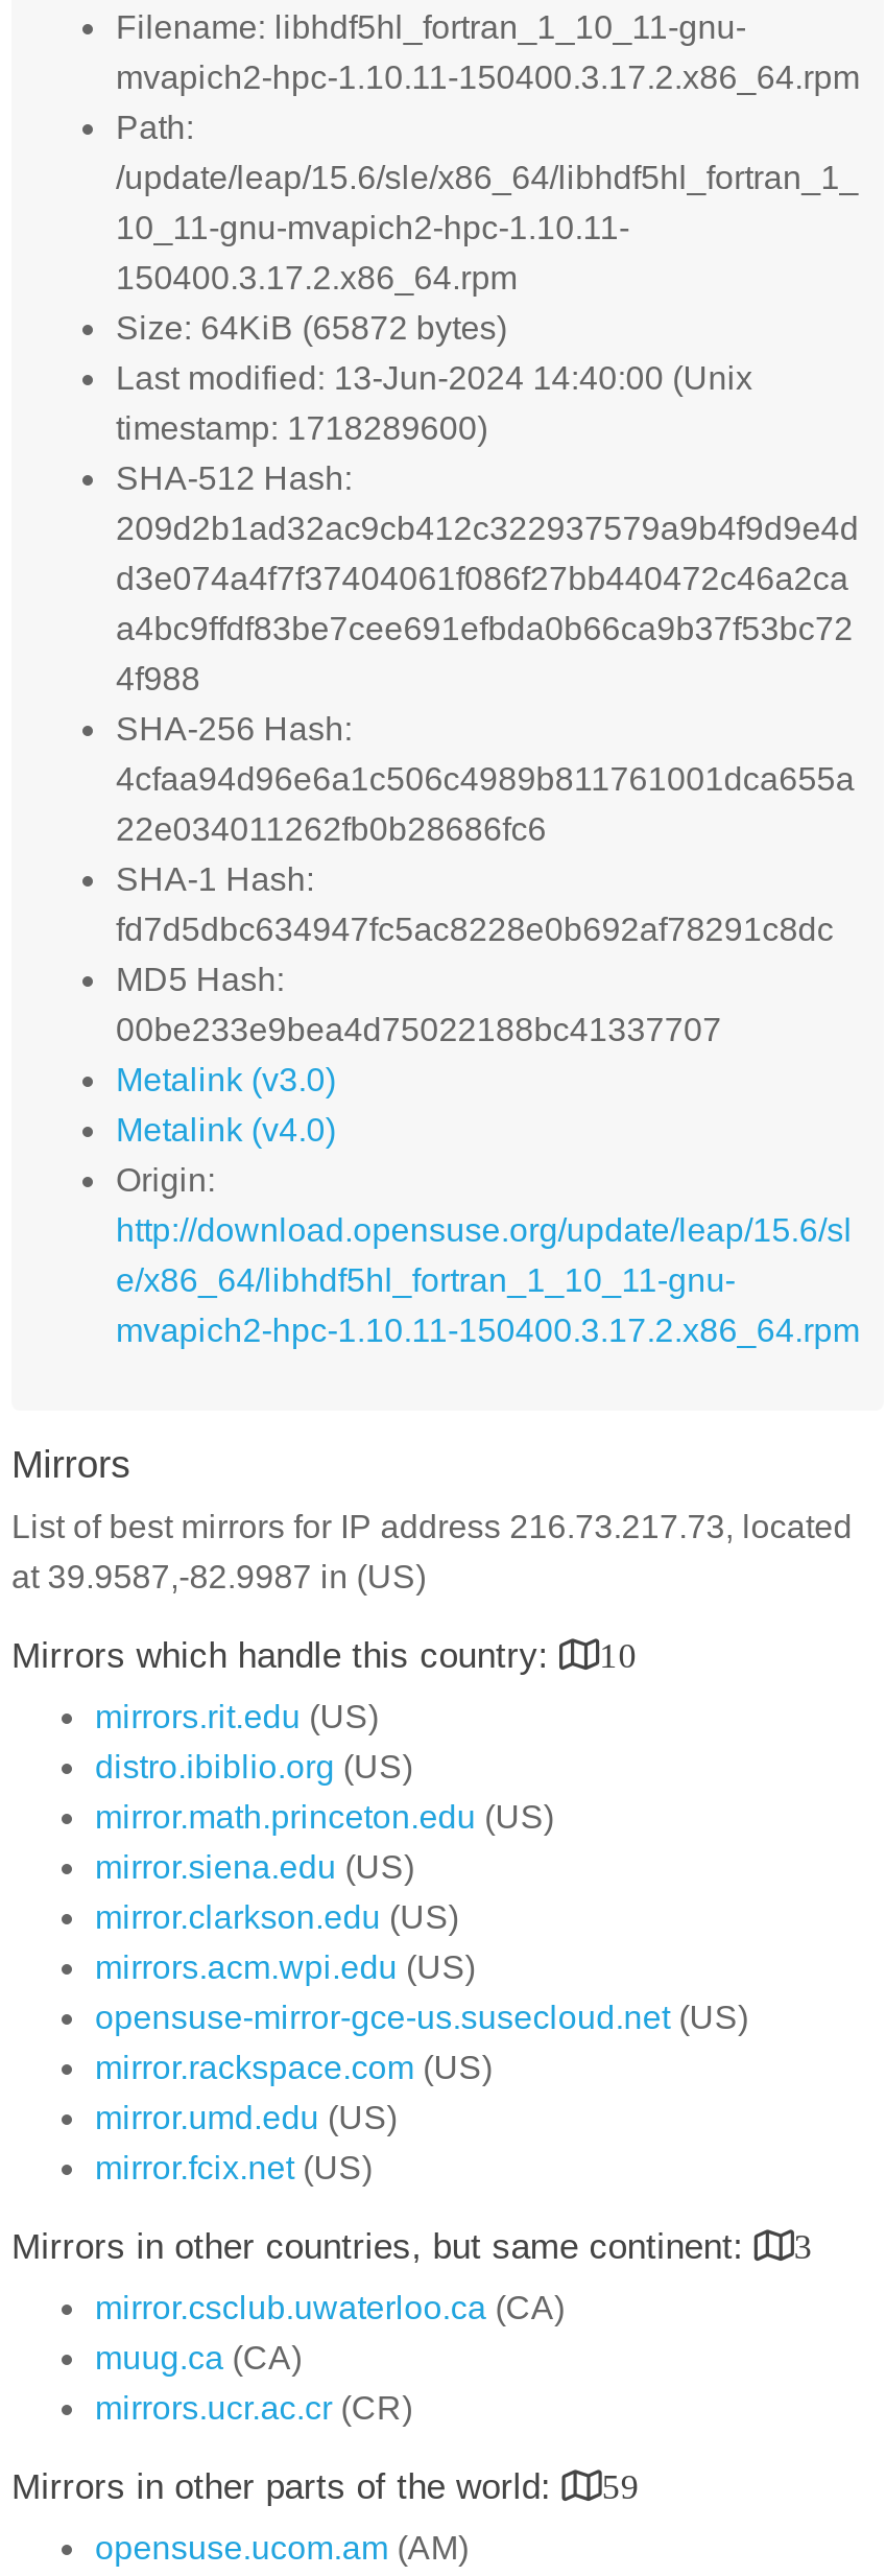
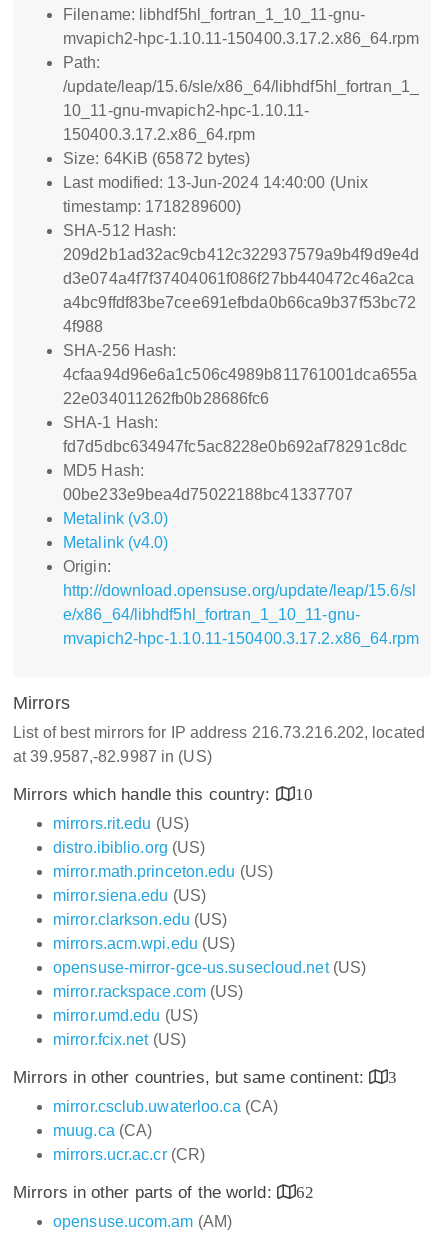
- List of best mirrors for IP address 216.73.217.73, located
+ List of best mirrors for IP address 216.73.216.202, located

- Mirrors in other parts of the world: 59
+ Mirrors in other parts of the world: 62
